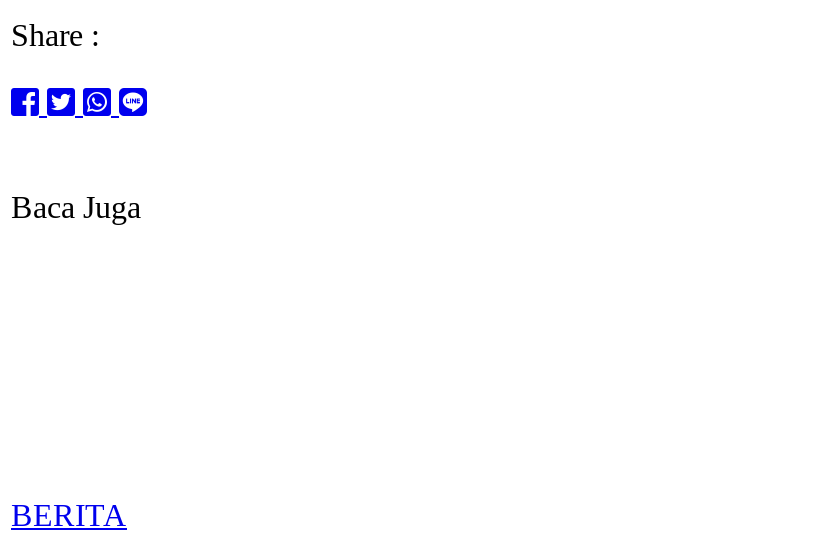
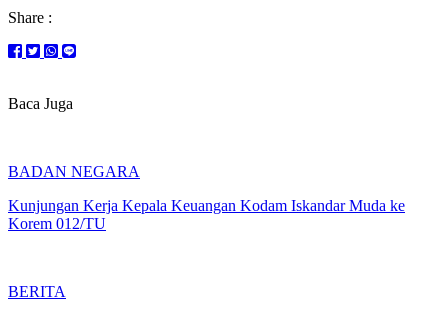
+ BADAN NEGARA
+ Kunjungan Kerja Kepala Keuangan Kodam Iskandar Muda ke
+ Korem 012/TU
